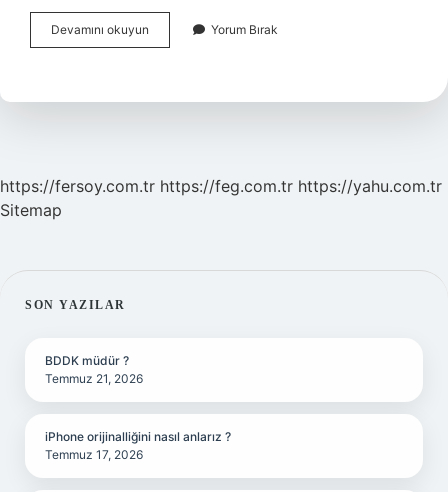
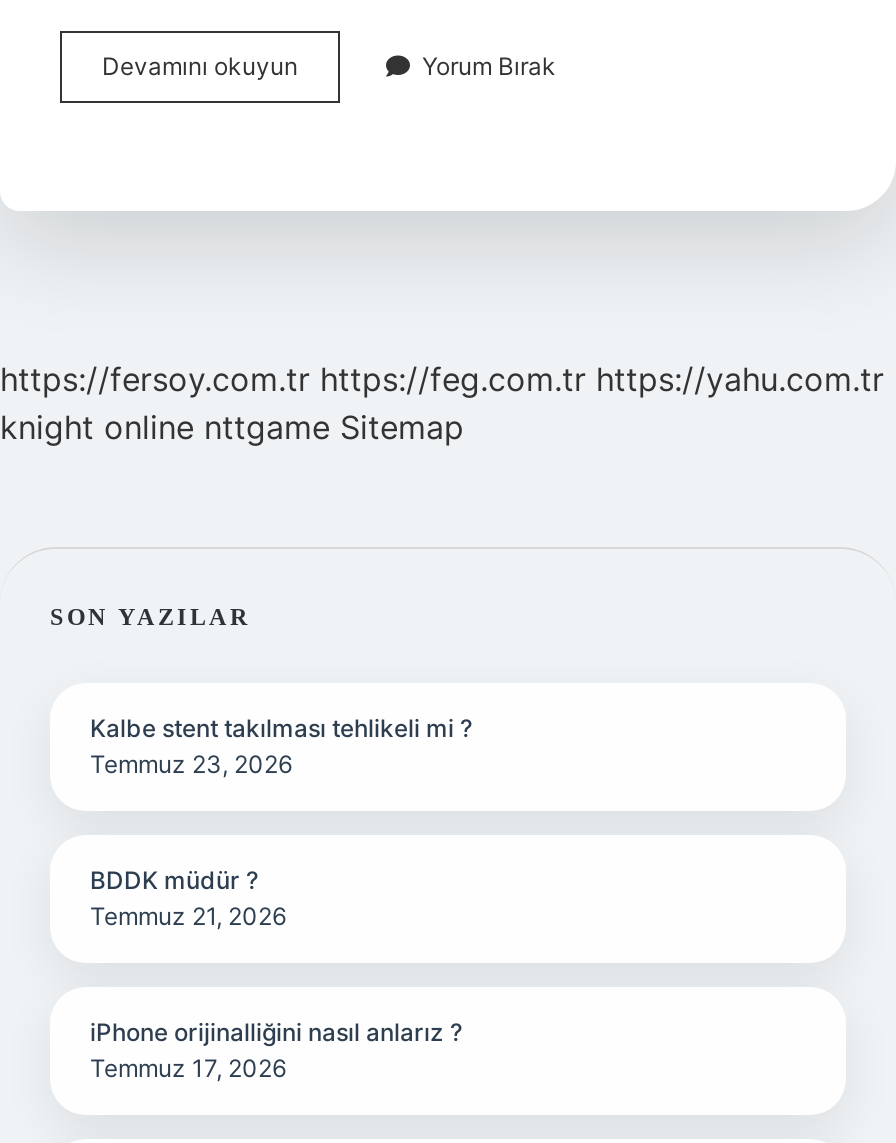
- Sitemap
+ knight online nttgame Sitemap

+ Kalbe stent takılması tehlikeli mi ?
+ Temmuz 23, 2026
